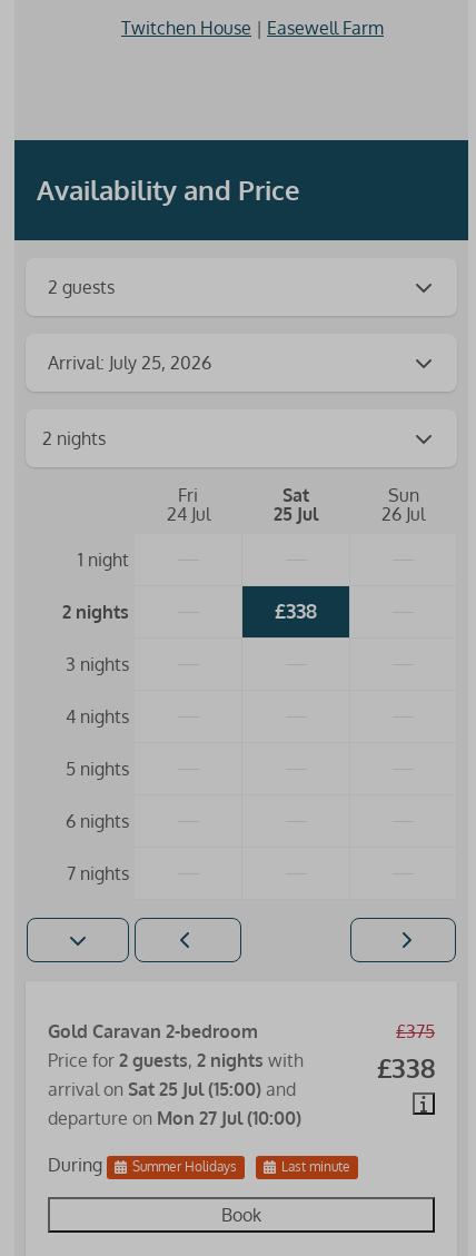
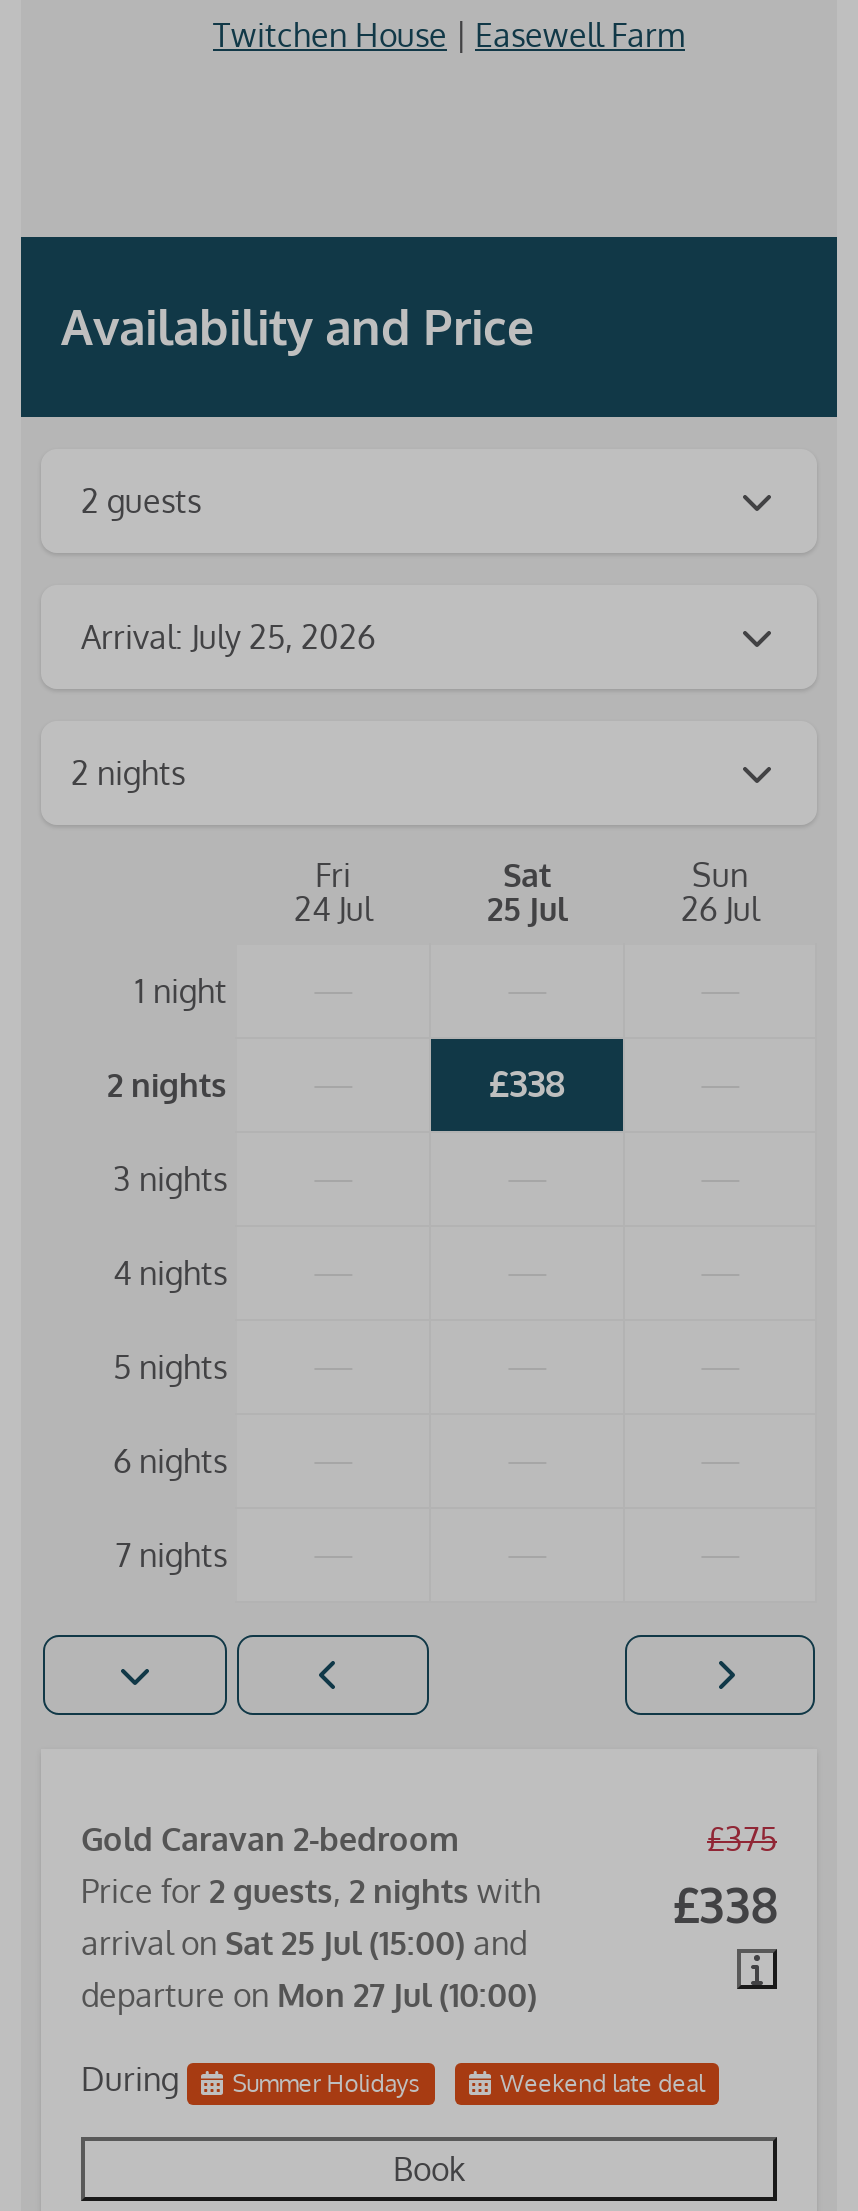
- Last minute
+ Weekend late deal
